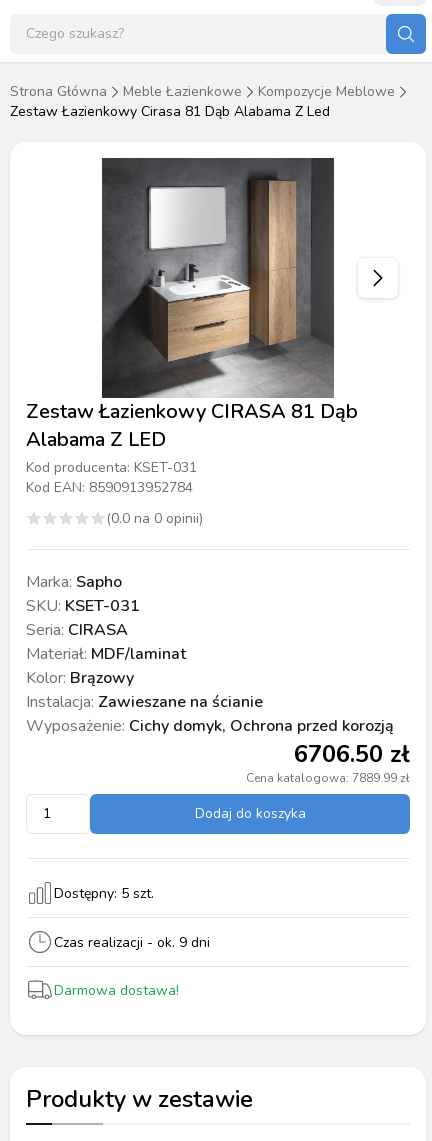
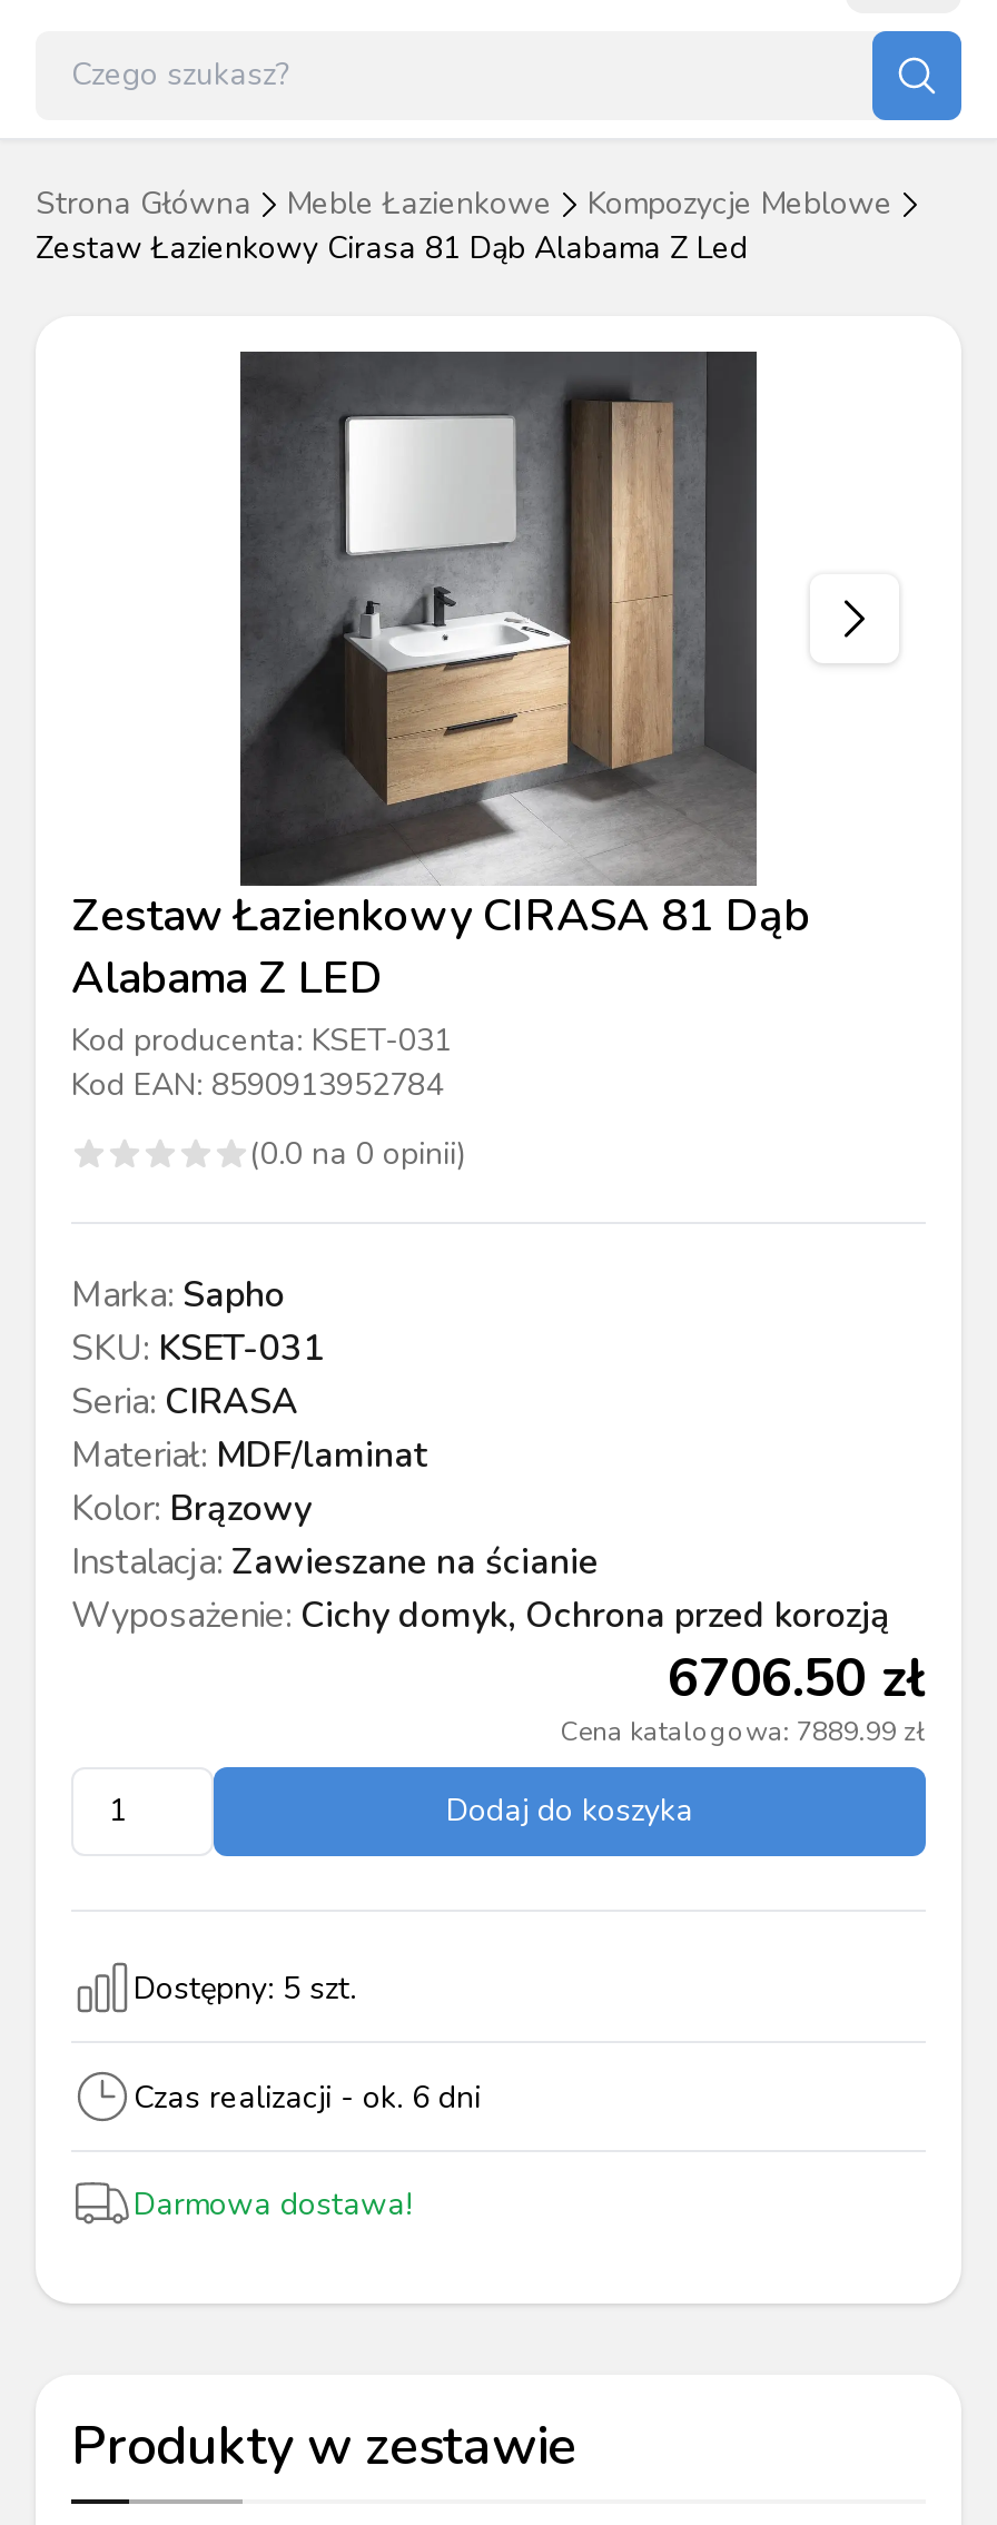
- Czas realizacji - ok. 9 dni
+ Czas realizacji - ok. 6 dni
